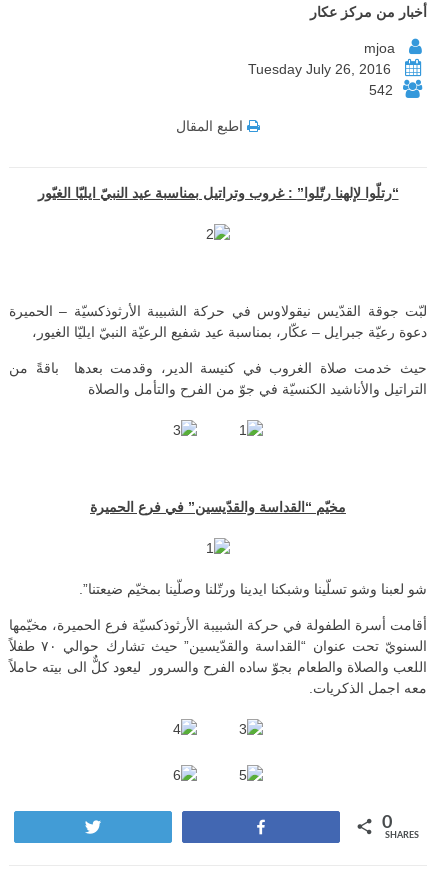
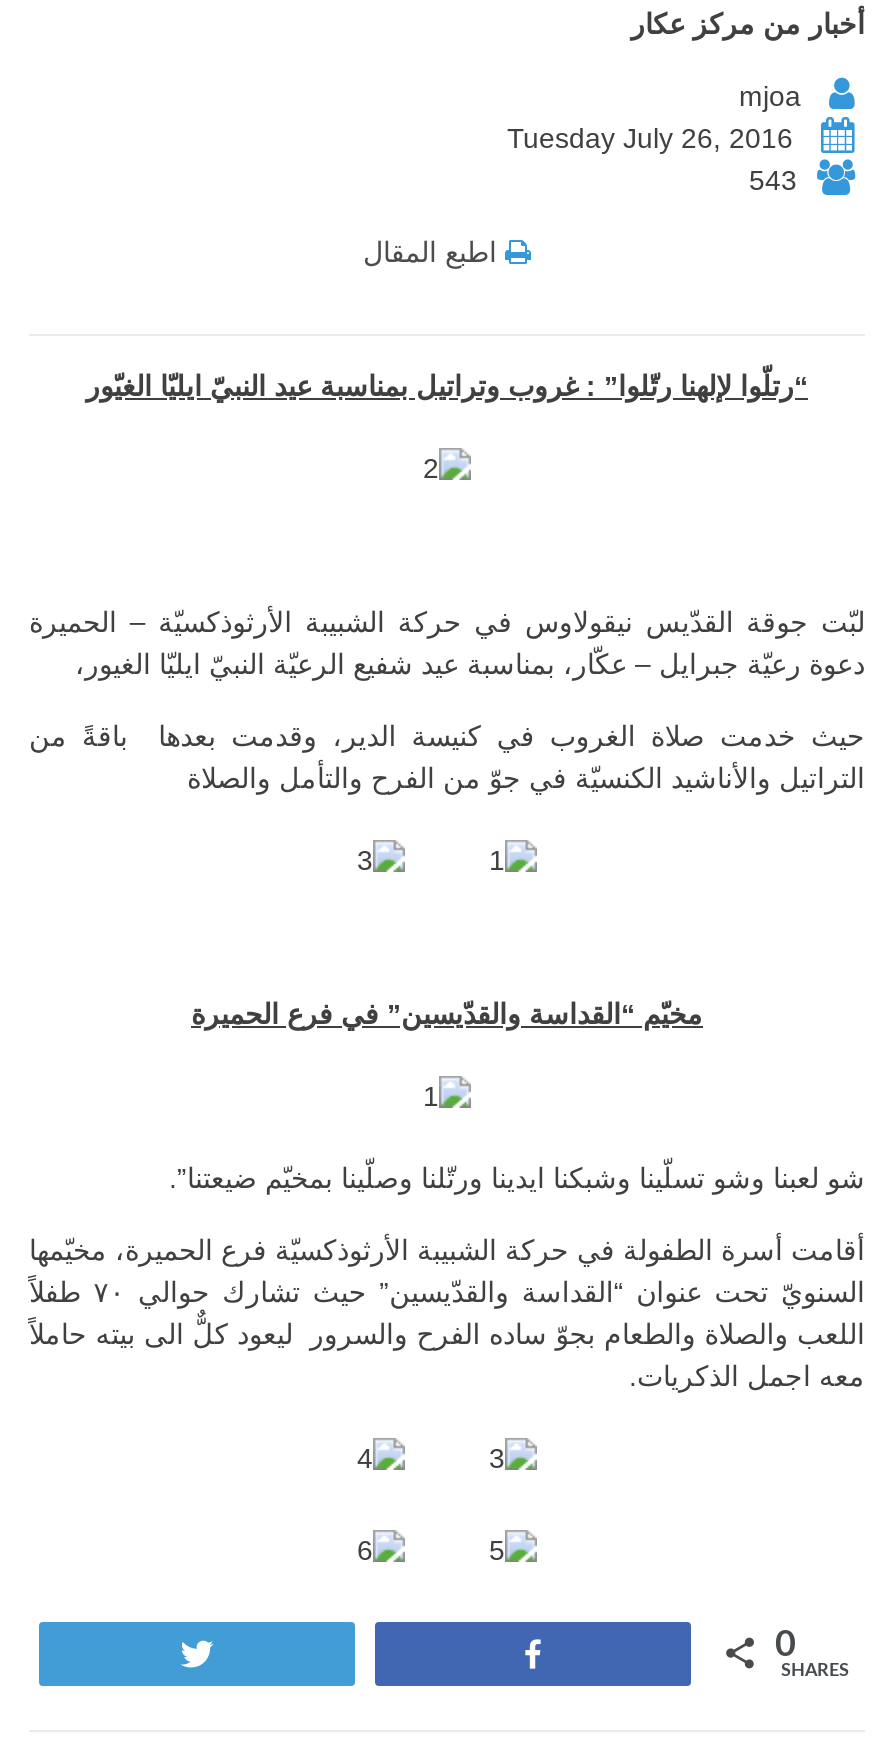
- 542
+ 543
